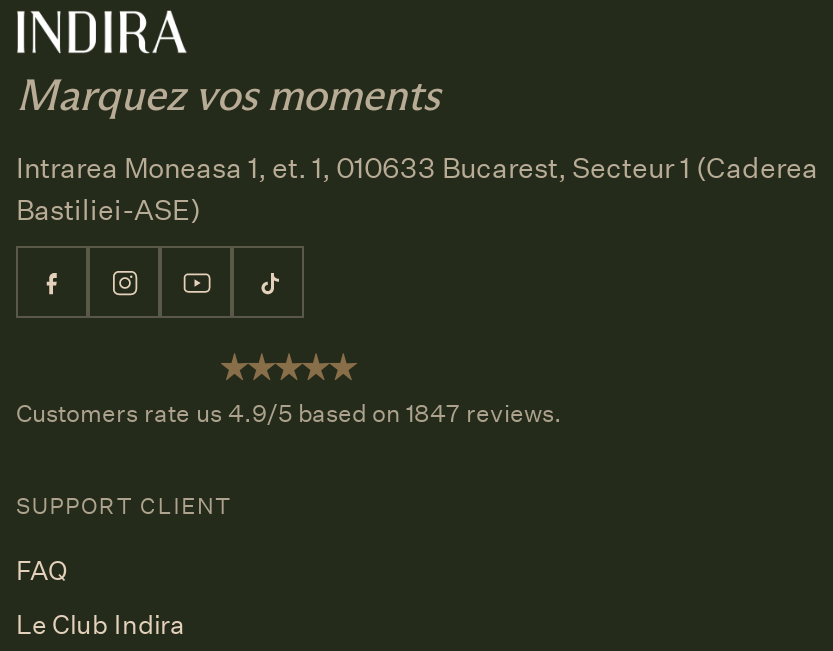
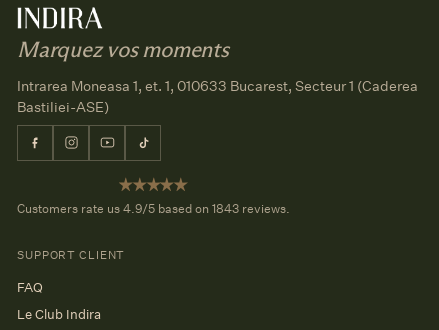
- Customers rate us 4.9/5 based on 1847 reviews.
+ Customers rate us 4.9/5 based on 1843 reviews.
